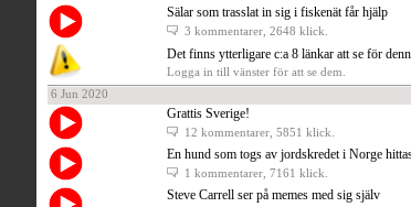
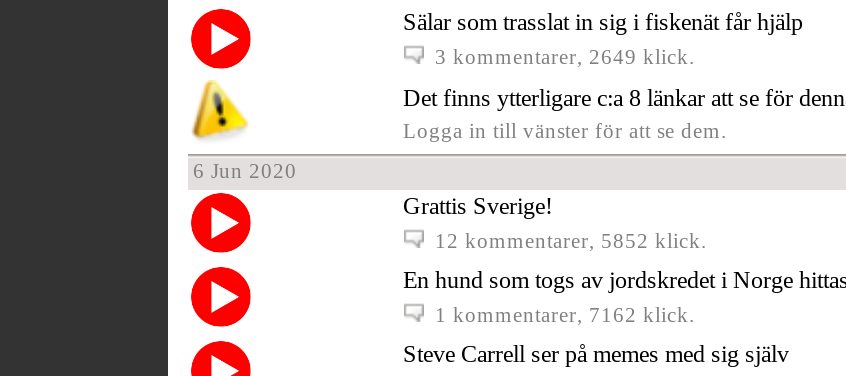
- 3 kommentarer, 2648 klick.
+ 3 kommentarer, 2649 klick.

- 12 kommentarer, 5851 klick.
+ 12 kommentarer, 5852 klick.

- 1 kommentarer, 7161 klick.
+ 1 kommentarer, 7162 klick.
